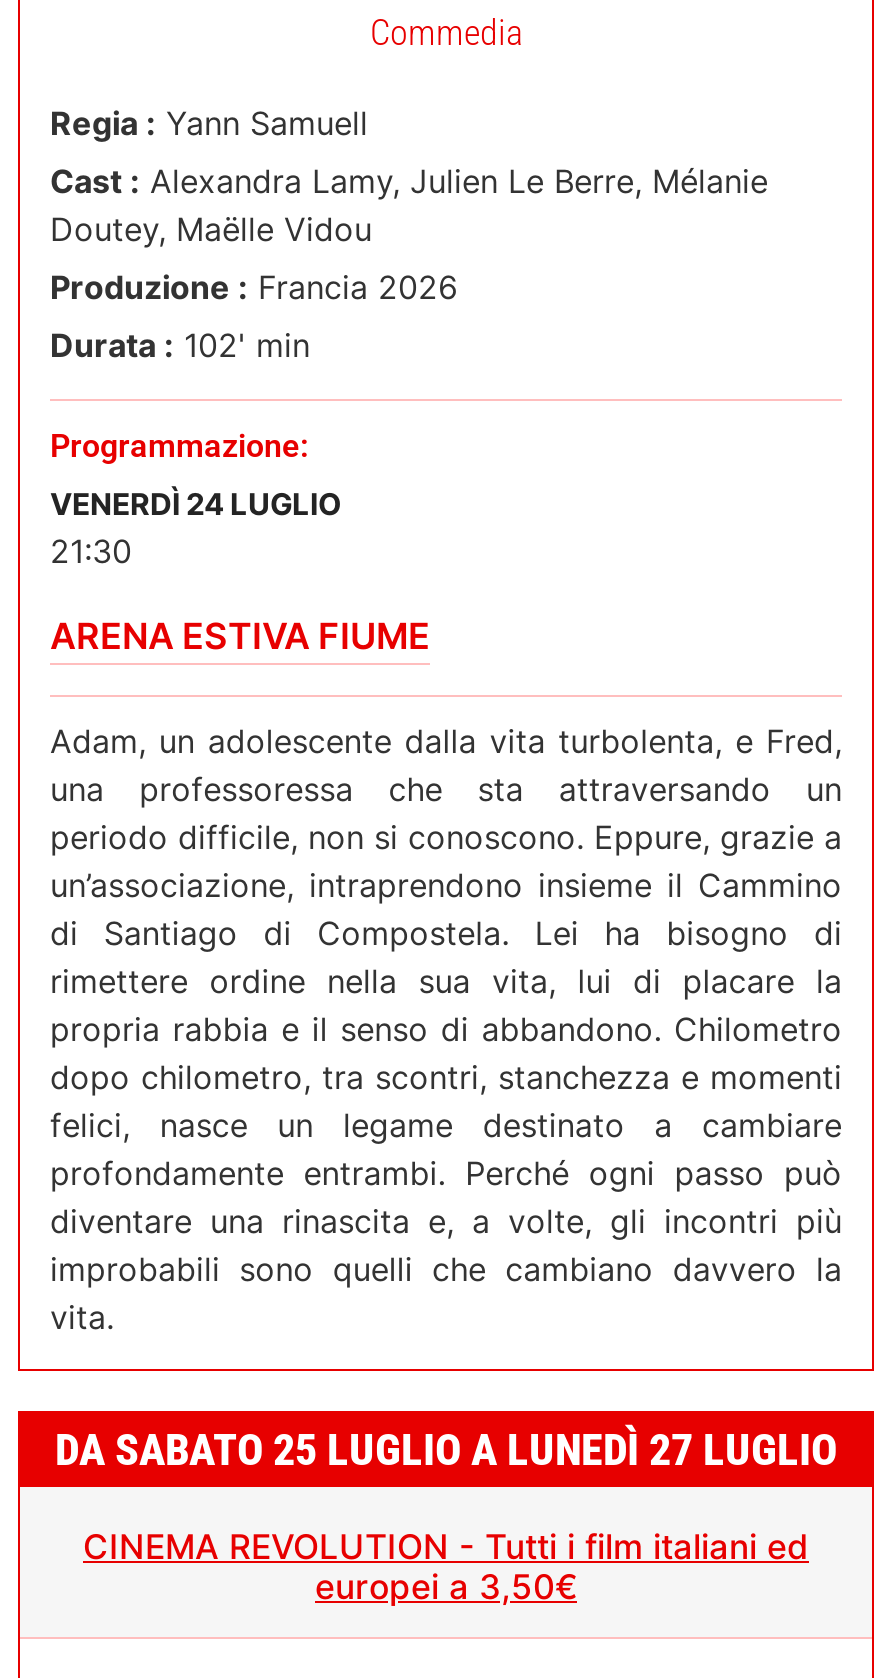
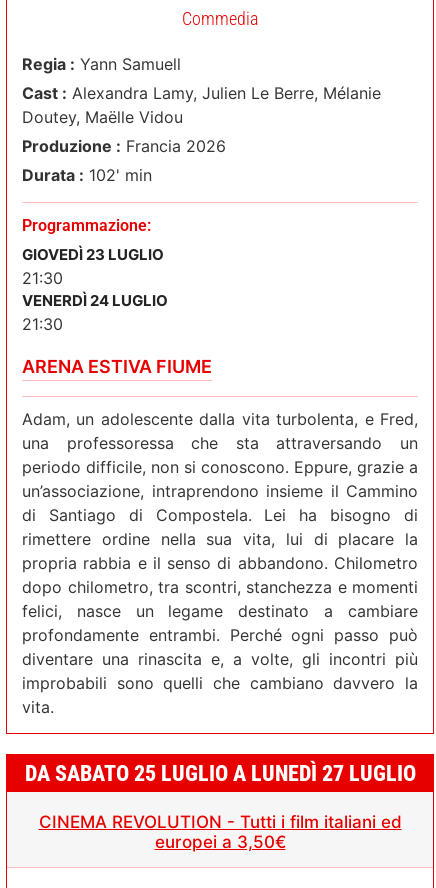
+ GIOVEDÌ 23 LUGLIO
+ 21:30
